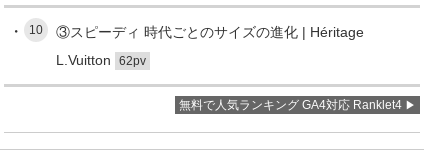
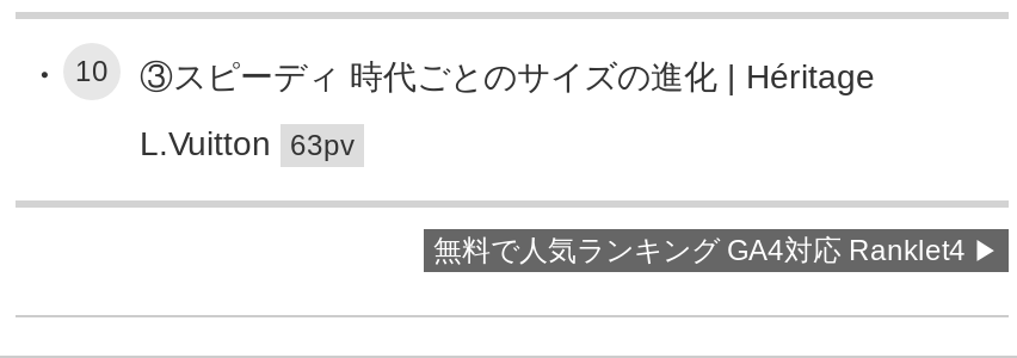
- L.Vuitton 62pv
+ L.Vuitton 63pv
